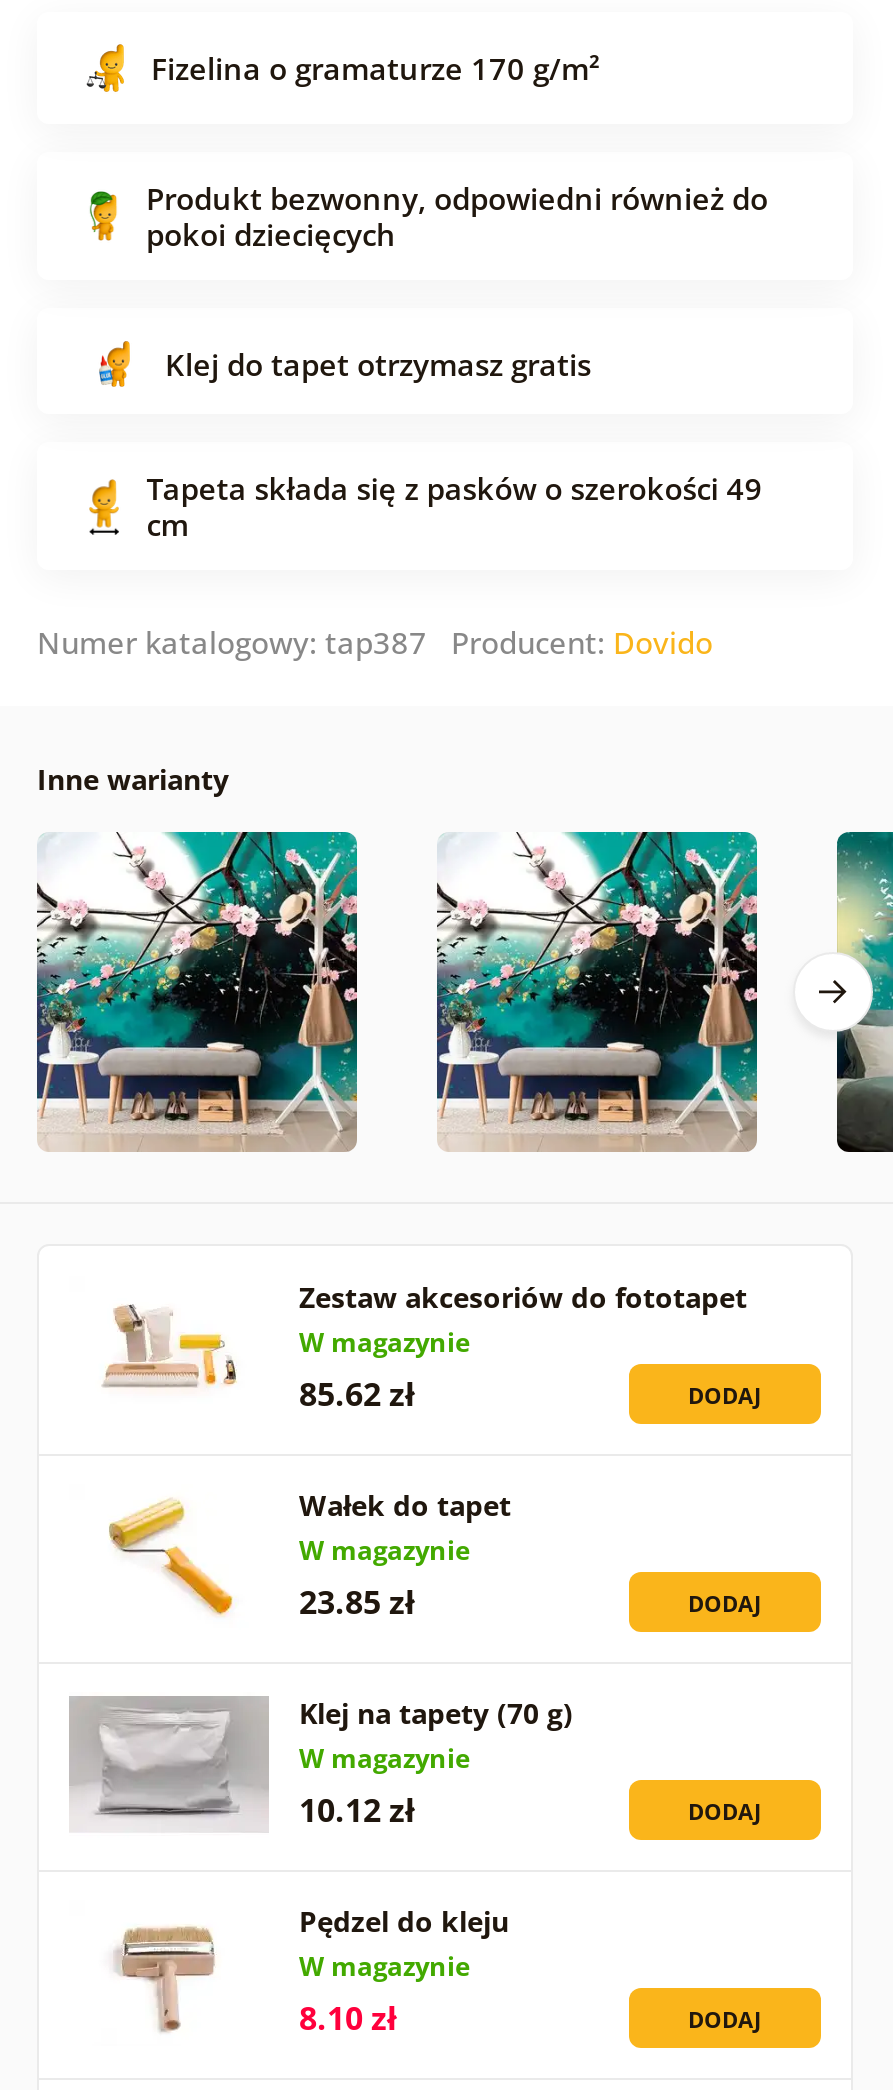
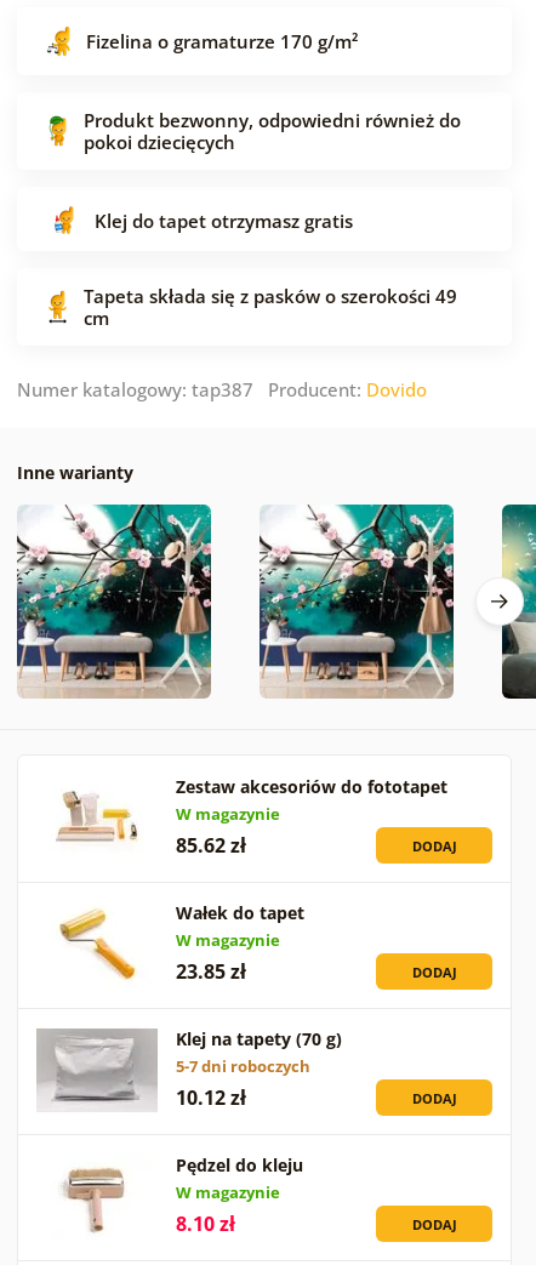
- W magazynie
+ 5-7 dni roboczych
